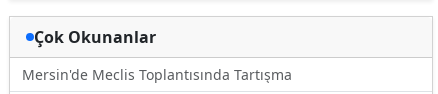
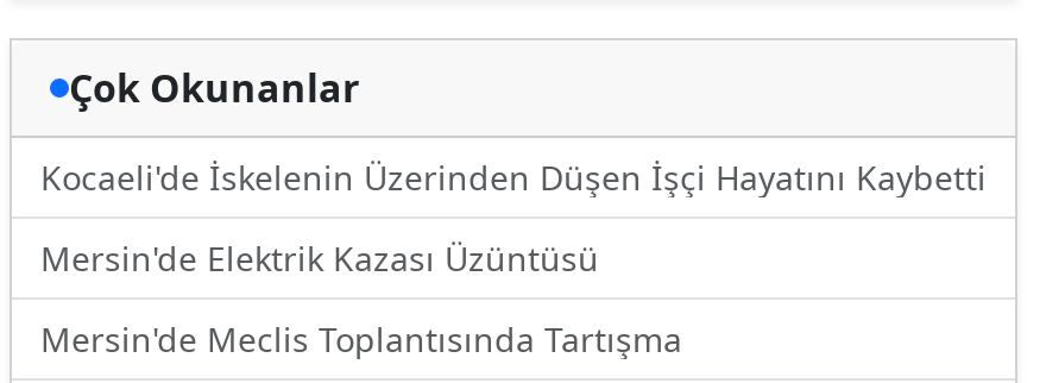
+ Kocaeli'de İskelenin Üzerinden Düşen İşçi Hayatını Kaybetti
+ Mersin'de Elektrik Kazası Üzüntüsü
